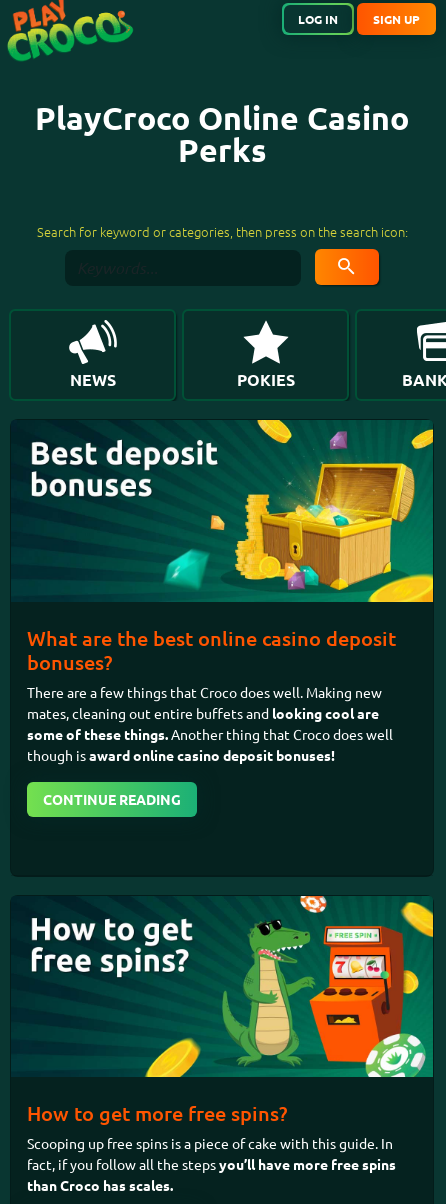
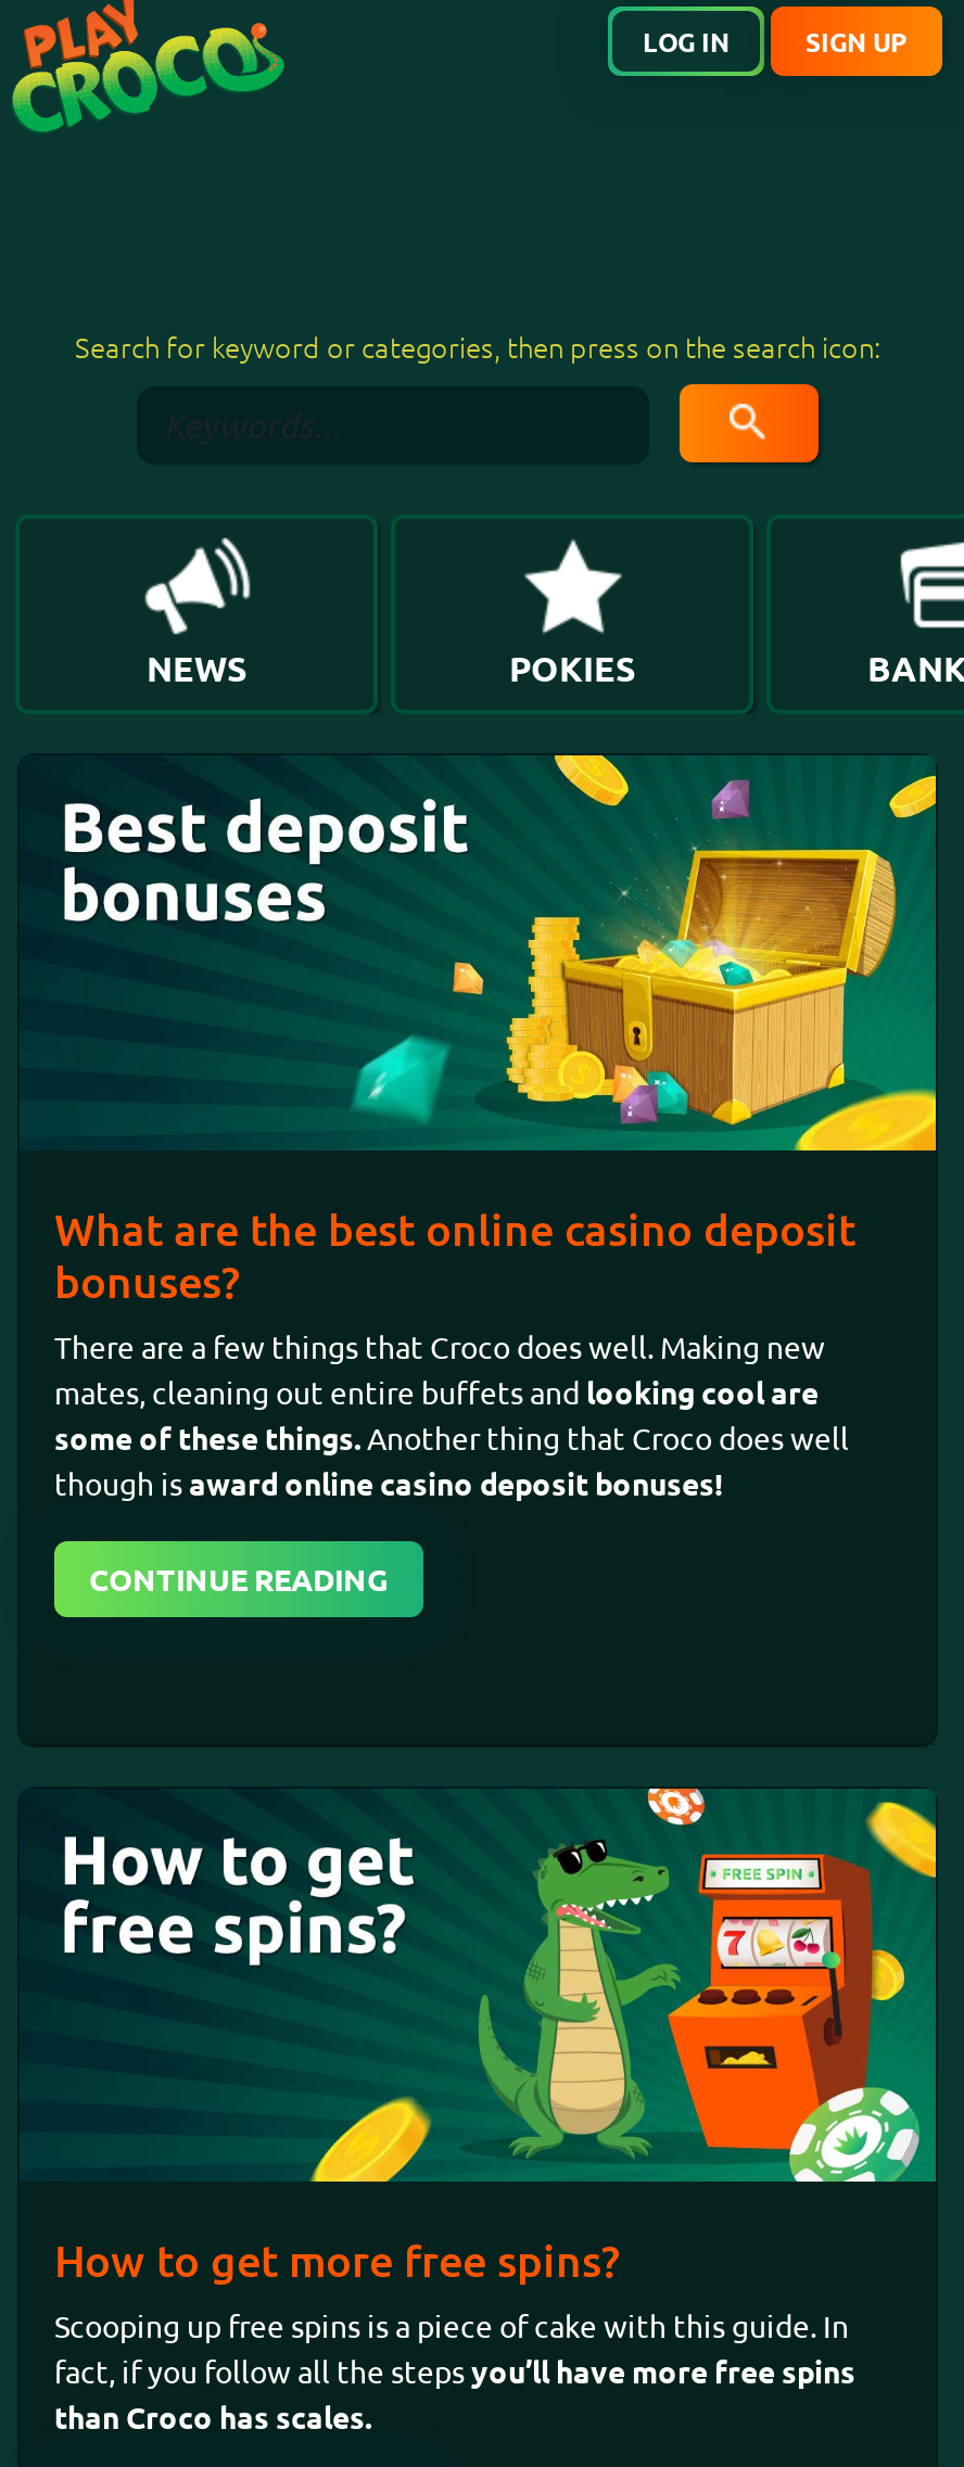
- PlayCroco Online Casino
- Perks
